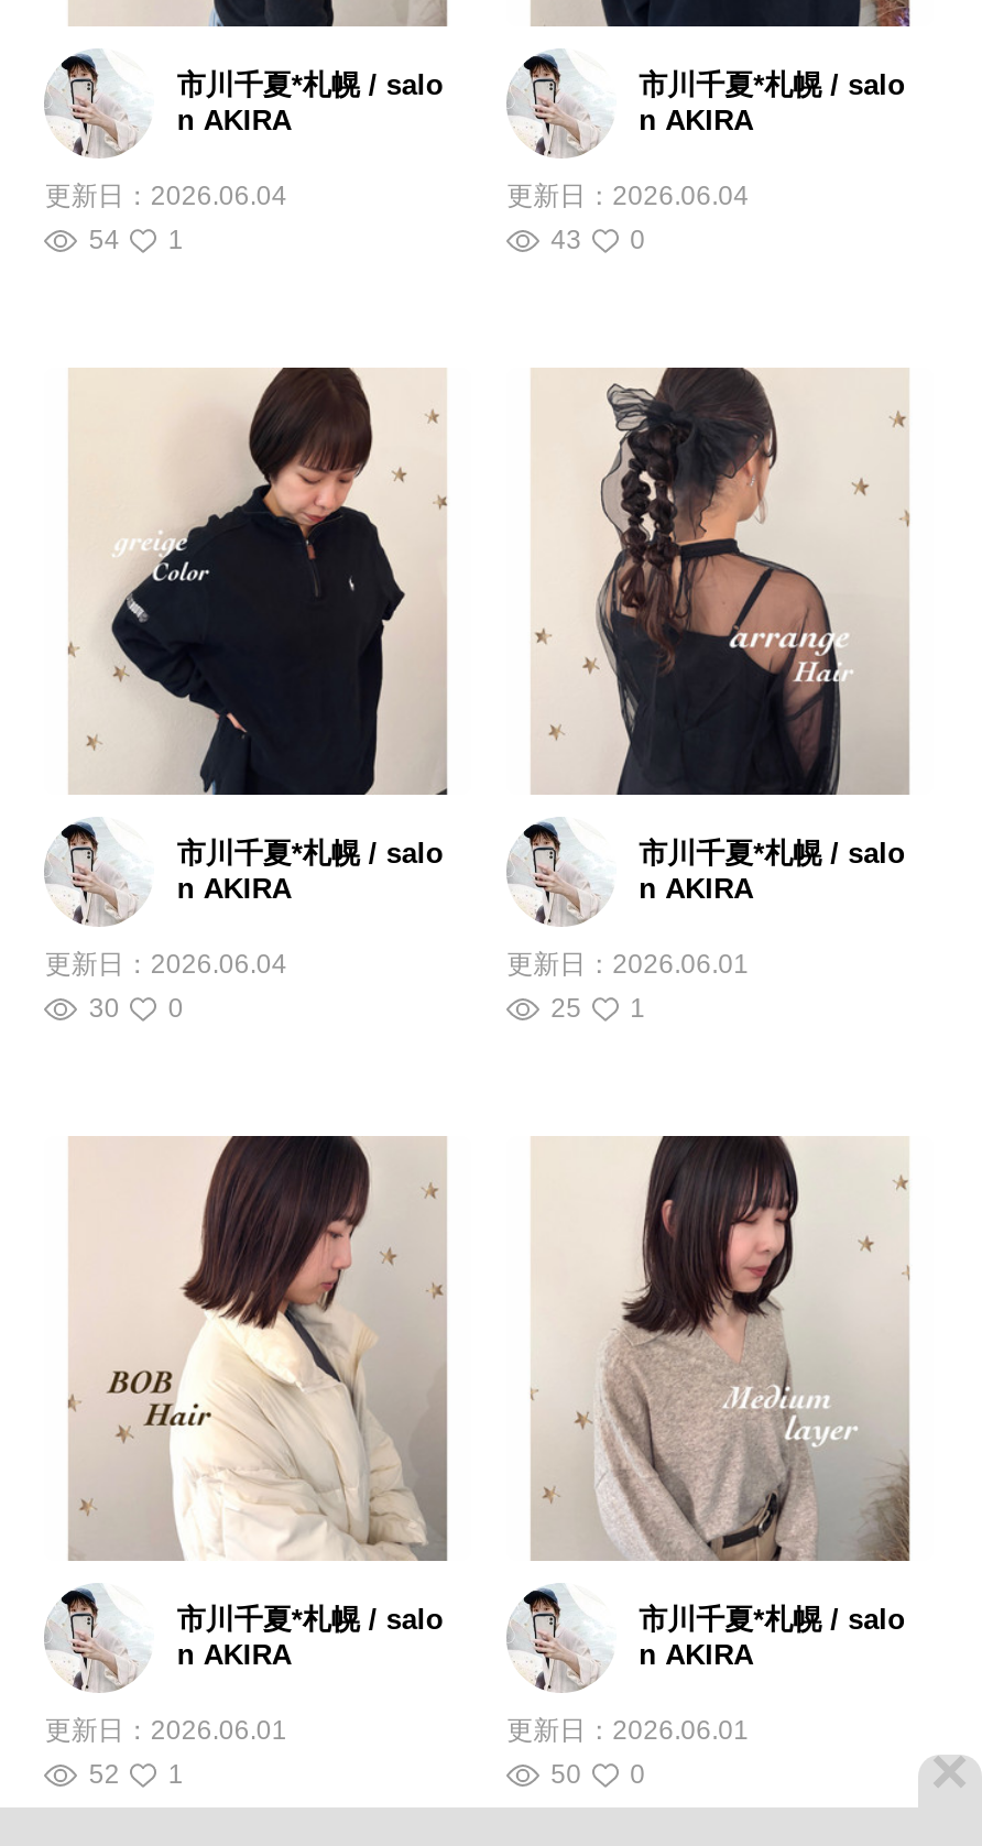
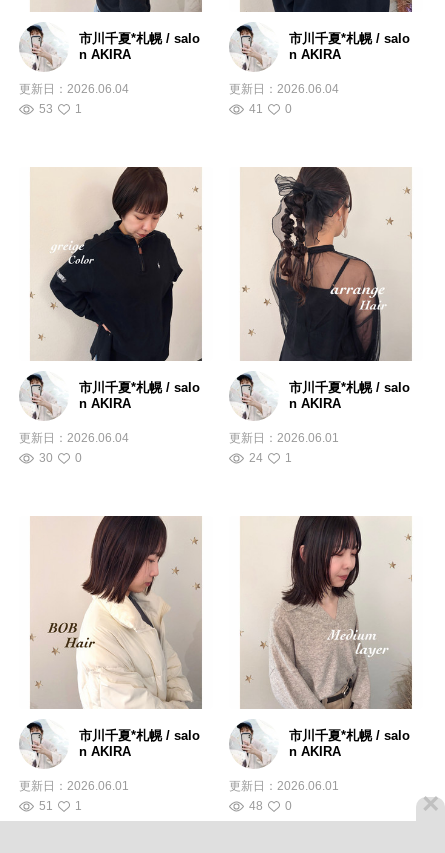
- 54 1
+ 53 1

- 43 0
+ 41 0

- 25 1
+ 24 1

- 52 1
+ 51 1

- 50 0
+ 48 0
